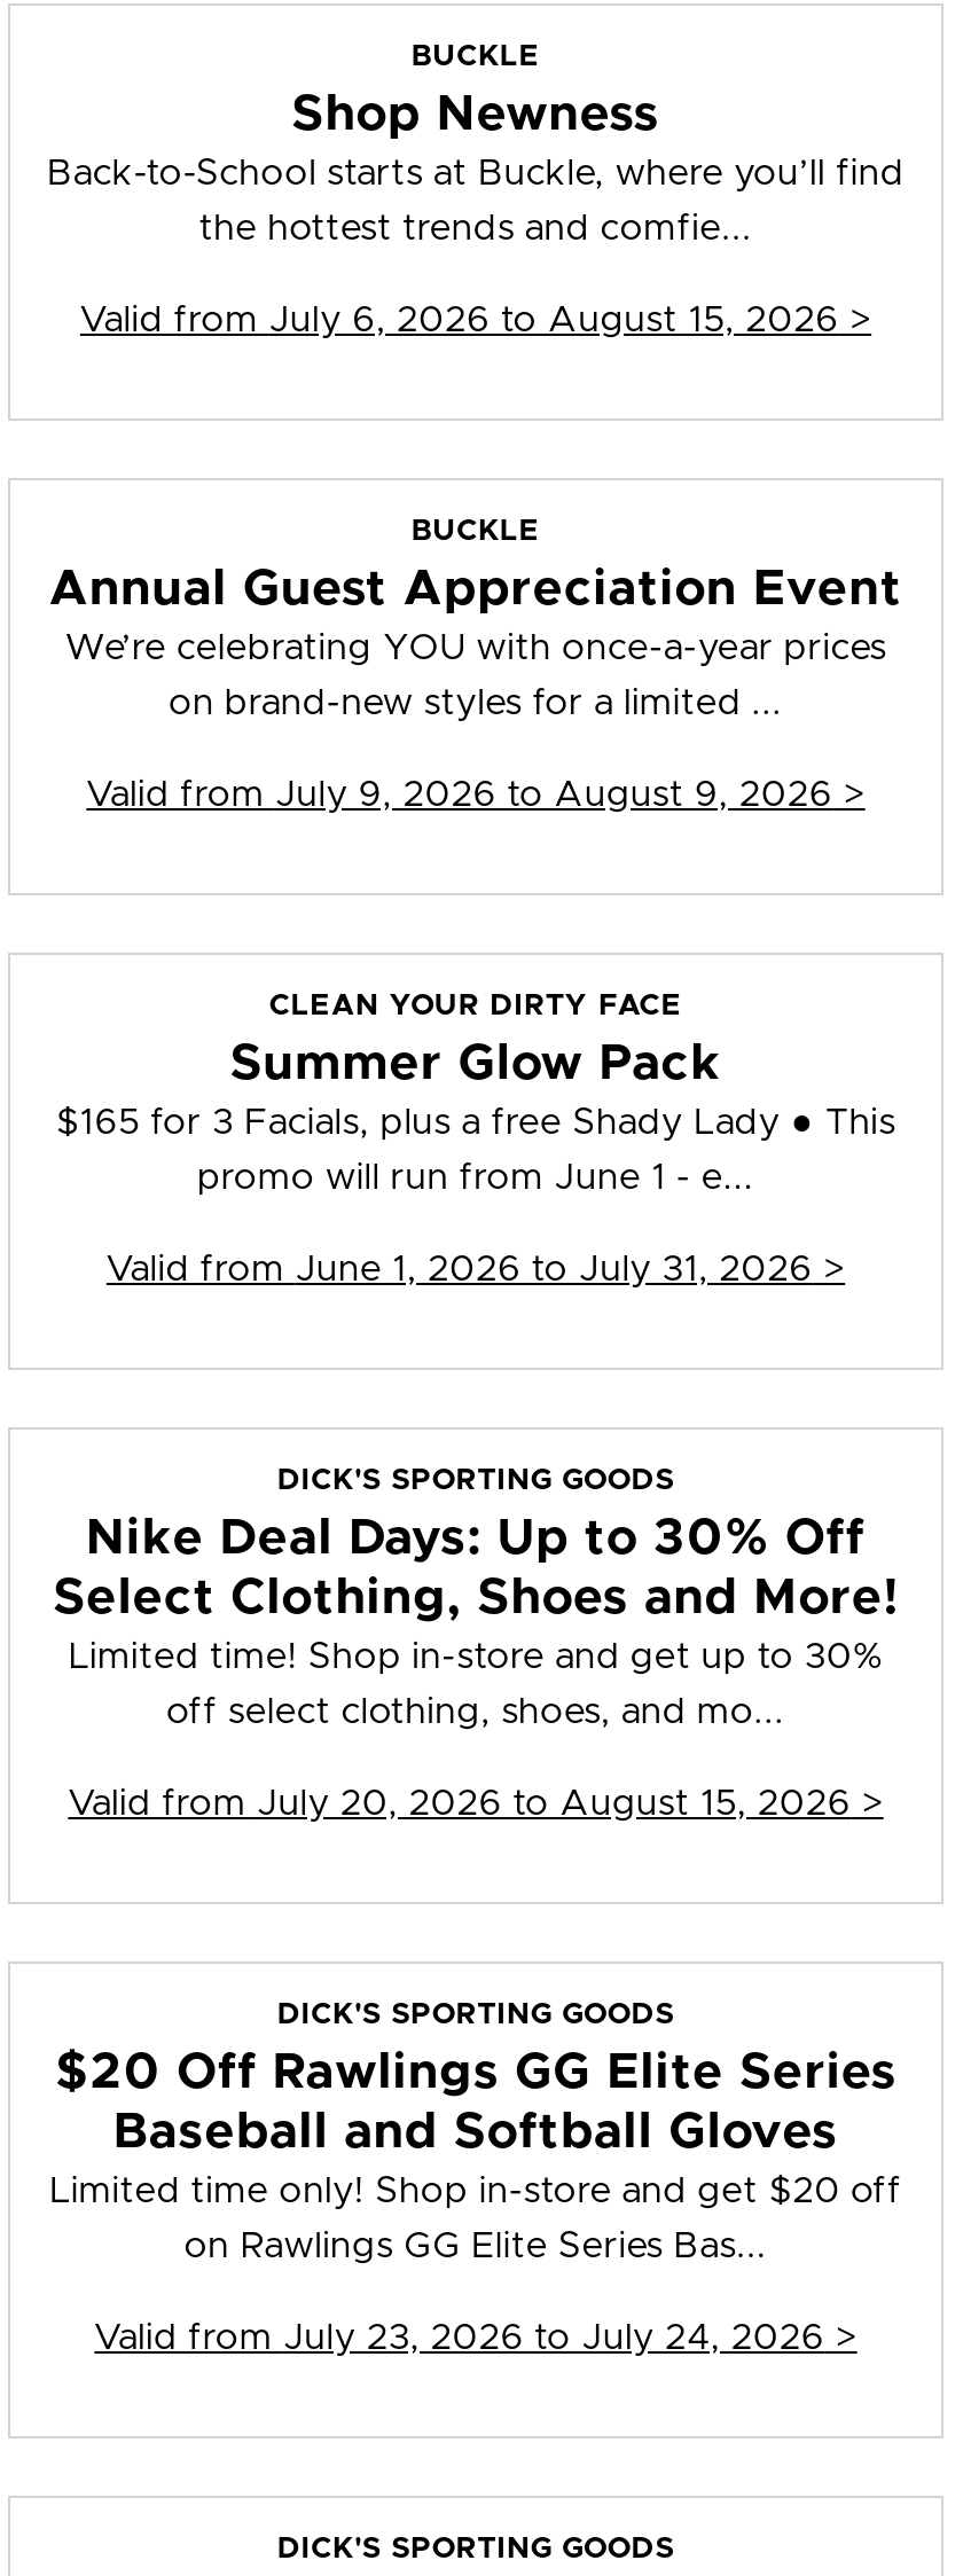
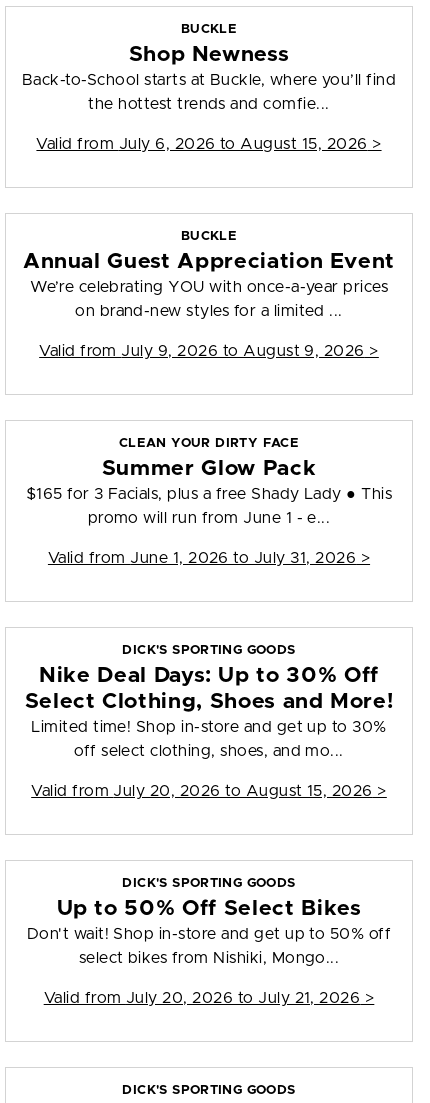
- $20 Off Rawlings GG Elite Series
- Baseball and Softball Gloves
- Limited time only! Shop in-store and get $20 off
+ Up to 50% Off Select Bikes
+ Don't wait! Shop in-store and get up to 50% off

- on Rawlings GG Elite Series Bas...
+ select bikes from Nishiki, Mongo...

- Valid from July 23, 2026 to July 24, 2026 >
+ Valid from July 20, 2026 to July 21, 2026 >
